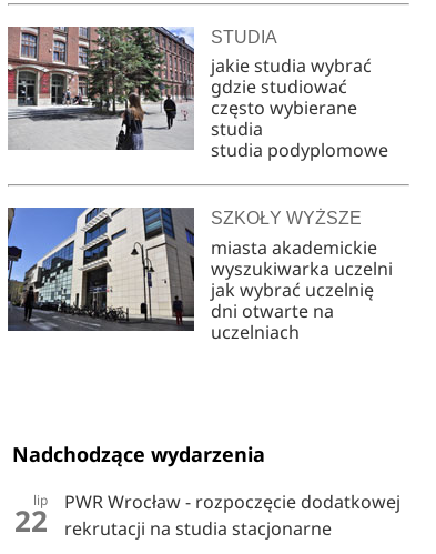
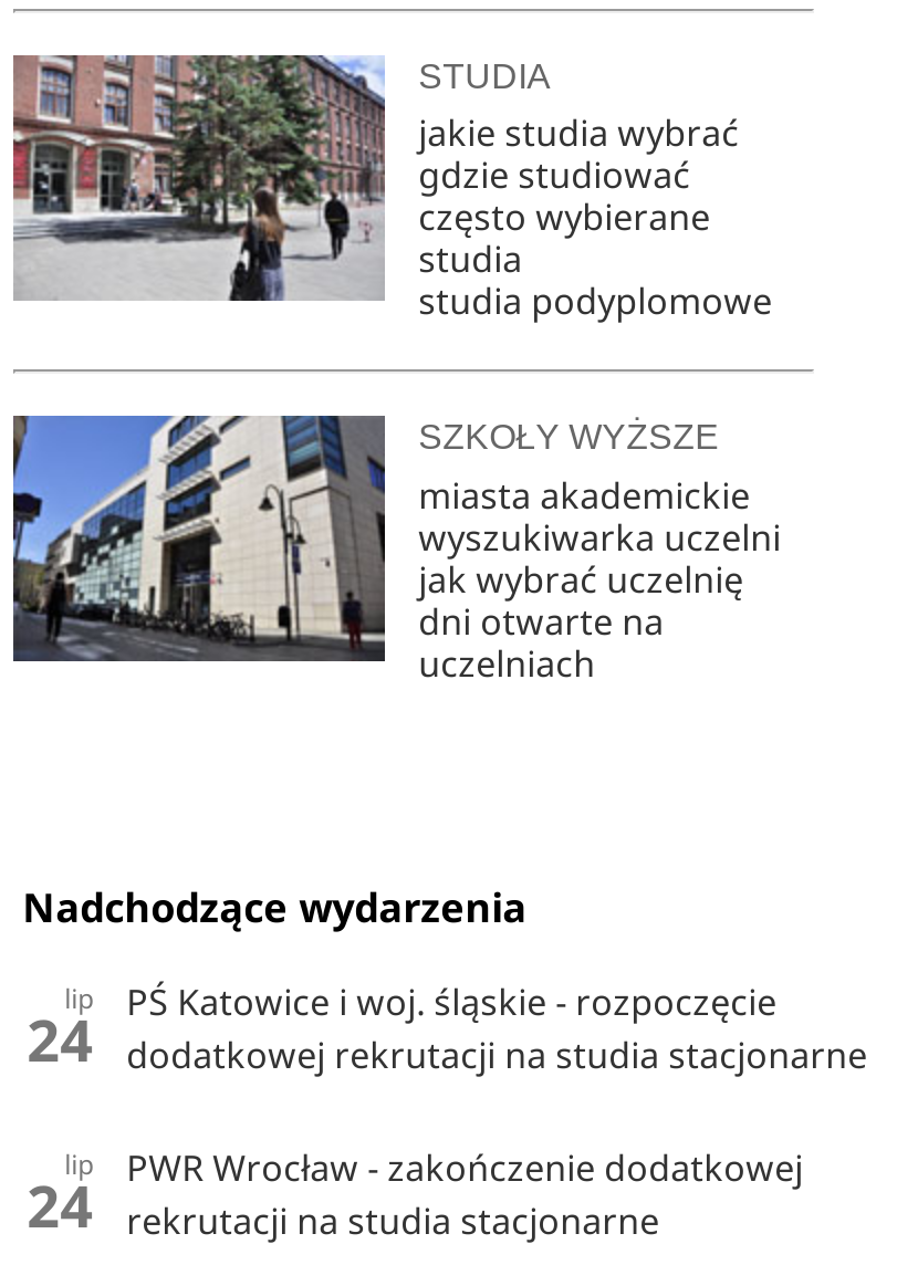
- 22
- PWR Wrocław - rozpoczęcie dodatkowej
+ 24
+ PŚ Katowice i woj. śląskie - rozpoczęcie
+ dodatkowej rekrutacji na studia stacjonarne
+ lip
+ 24
+ PWR Wrocław - zakończenie dodatkowej
